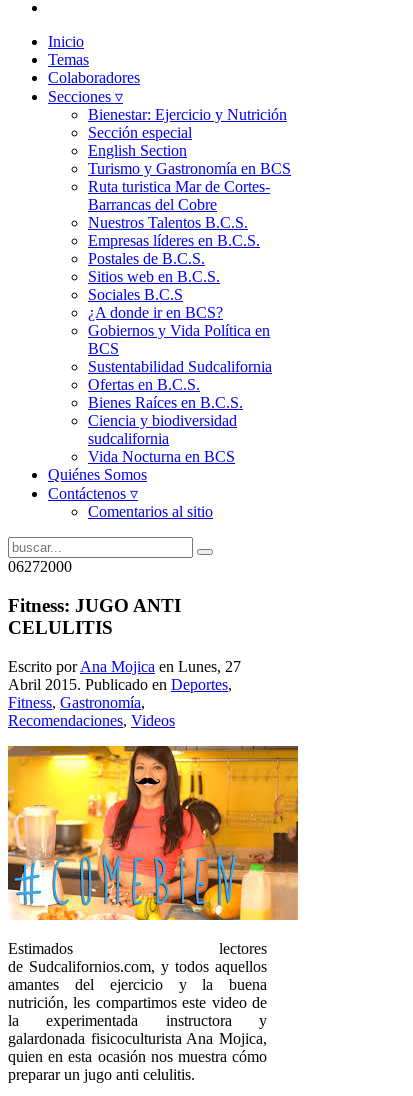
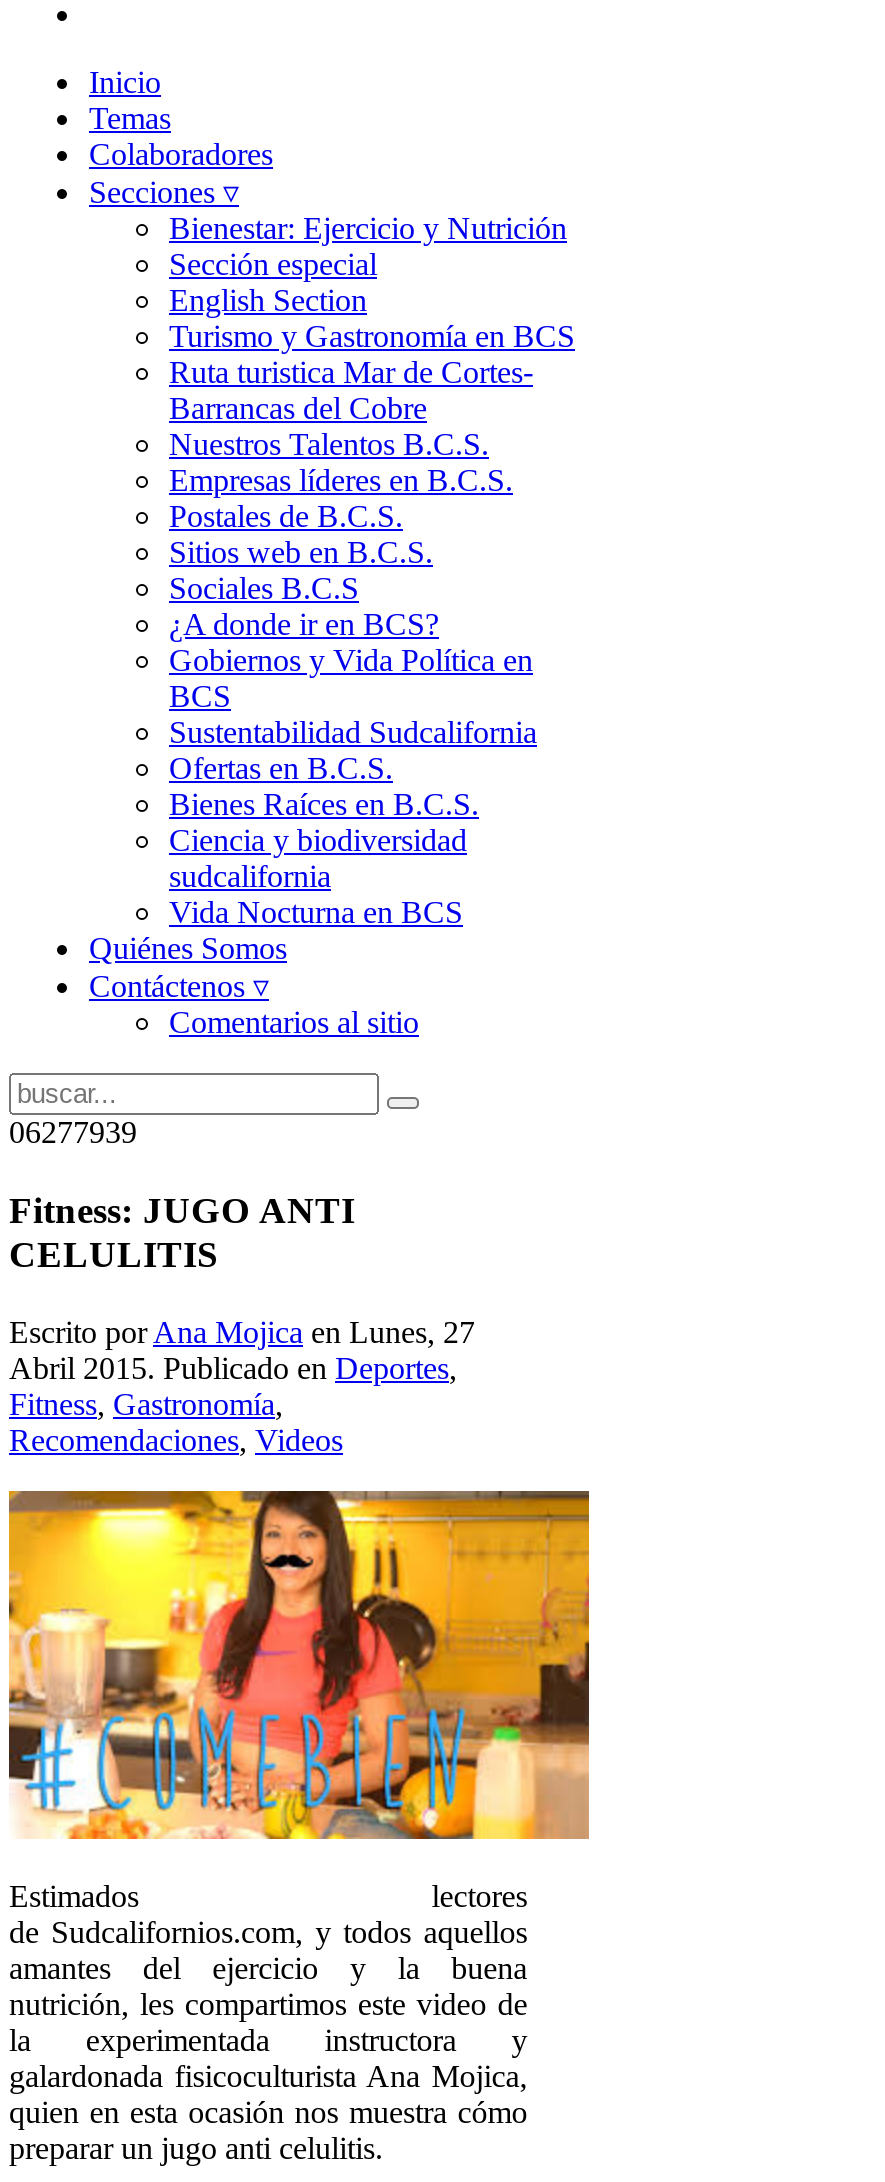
- 06272000
+ 06277939
